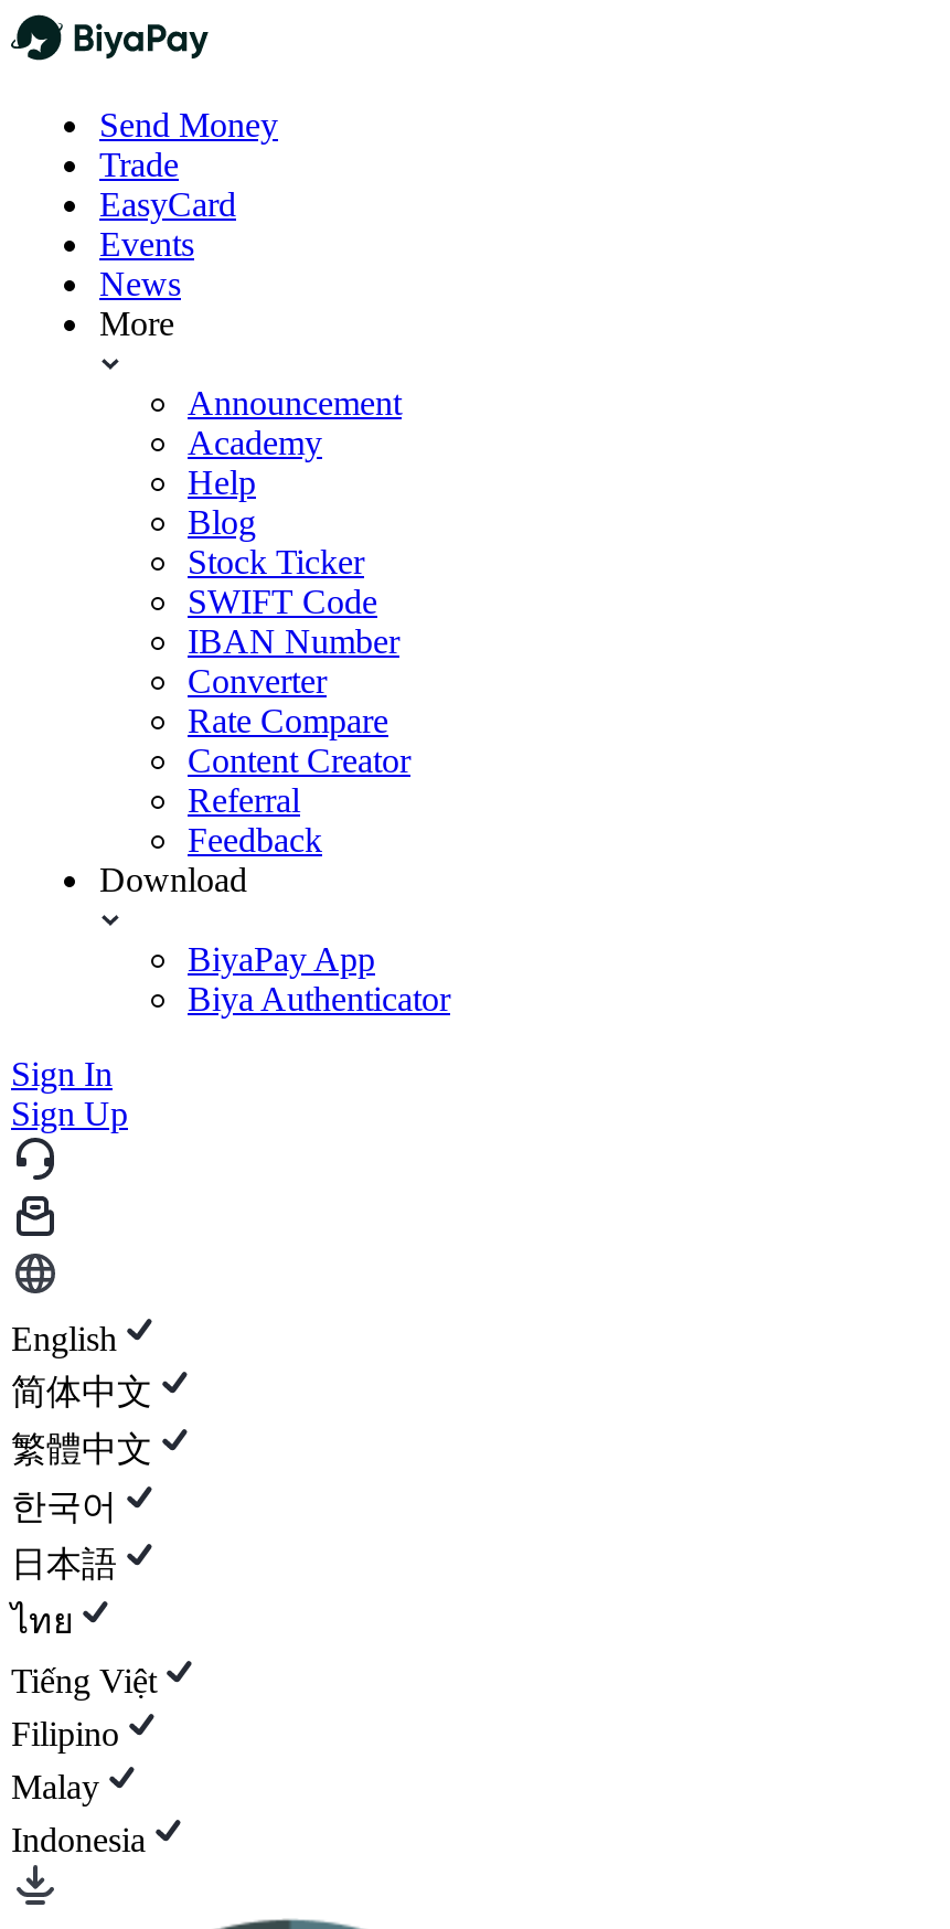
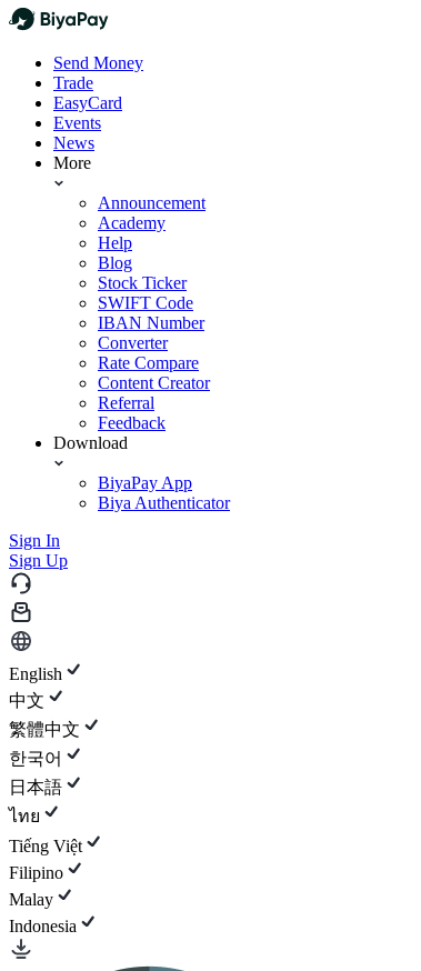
- 简体中文
+ 中文
